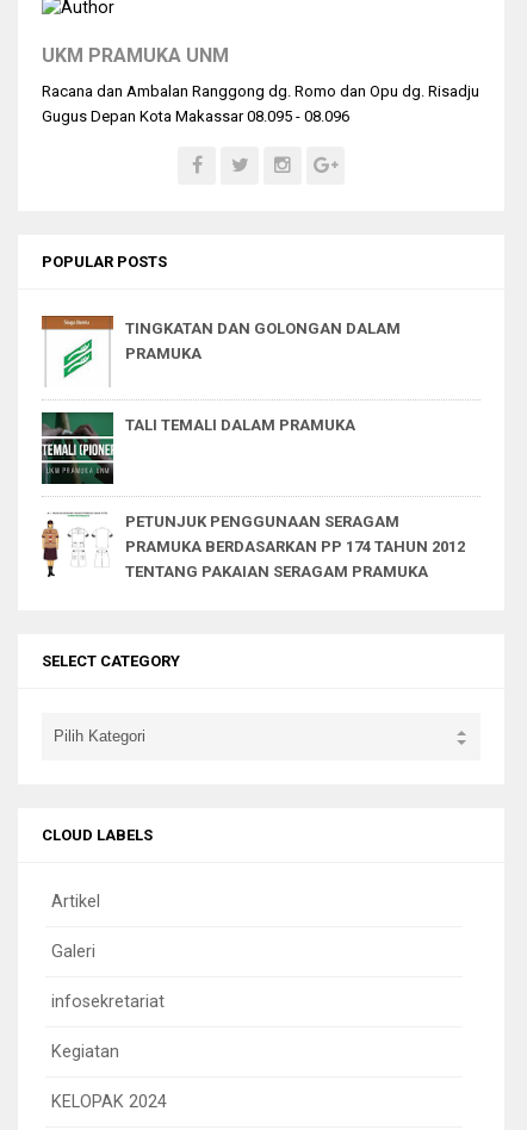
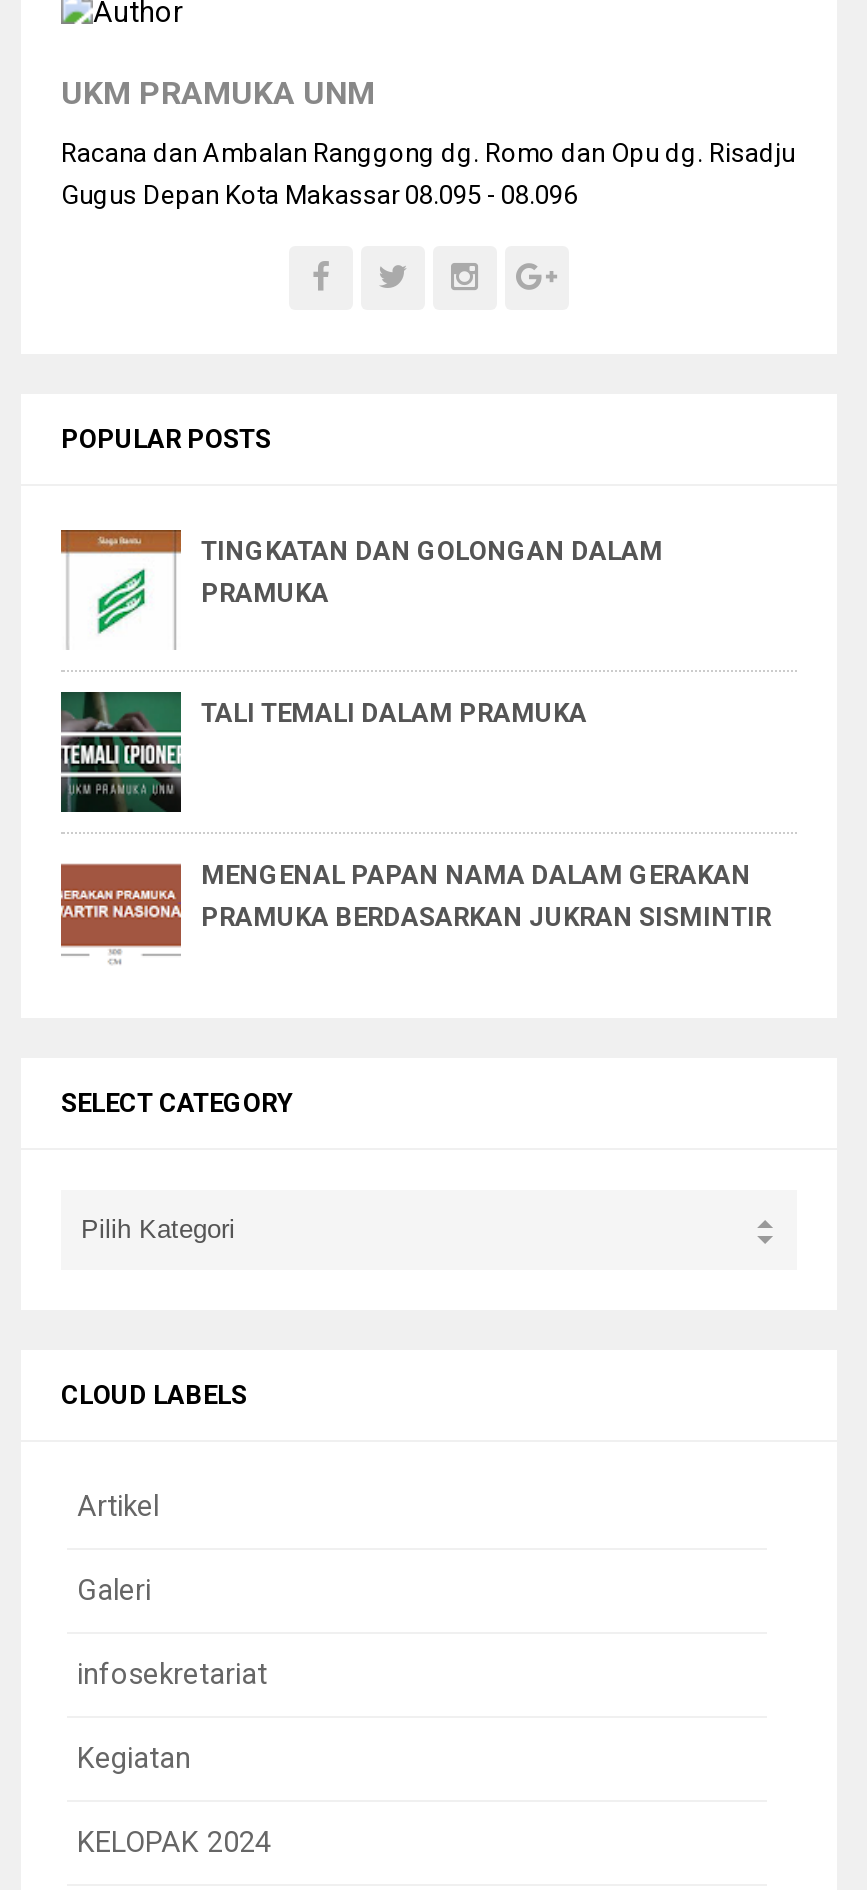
- [image]
- PETUNJUK PENGGUNAAN SERAGAM
- PRAMUKA BERDASARKAN PP 174 TAHUN 2012
- TENTANG PAKAIAN SERAGAM PRAMUKA
+ [image]
+ MENGENAL PAPAN NAMA DALAM GERAKAN
+ PRAMUKA BERDASARKAN JUKRAN SISMINTIR
